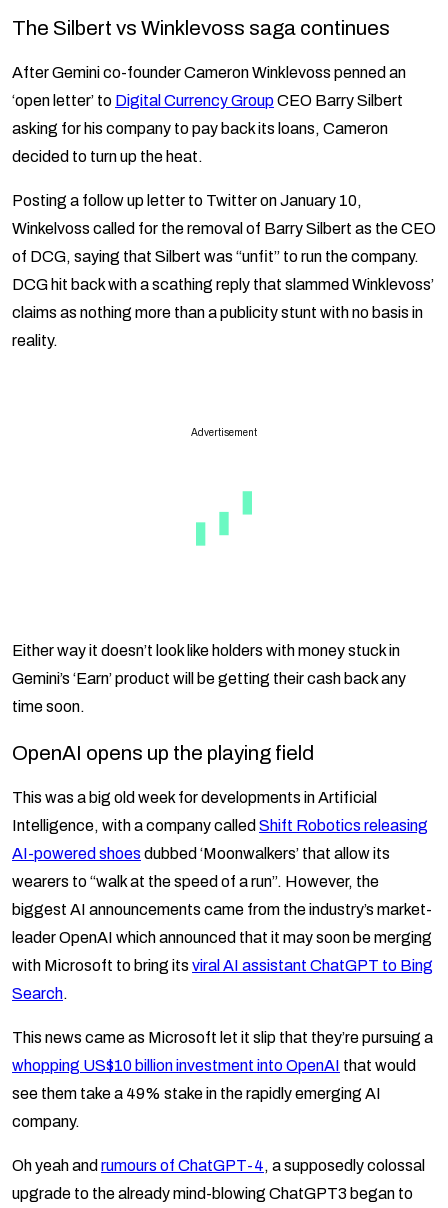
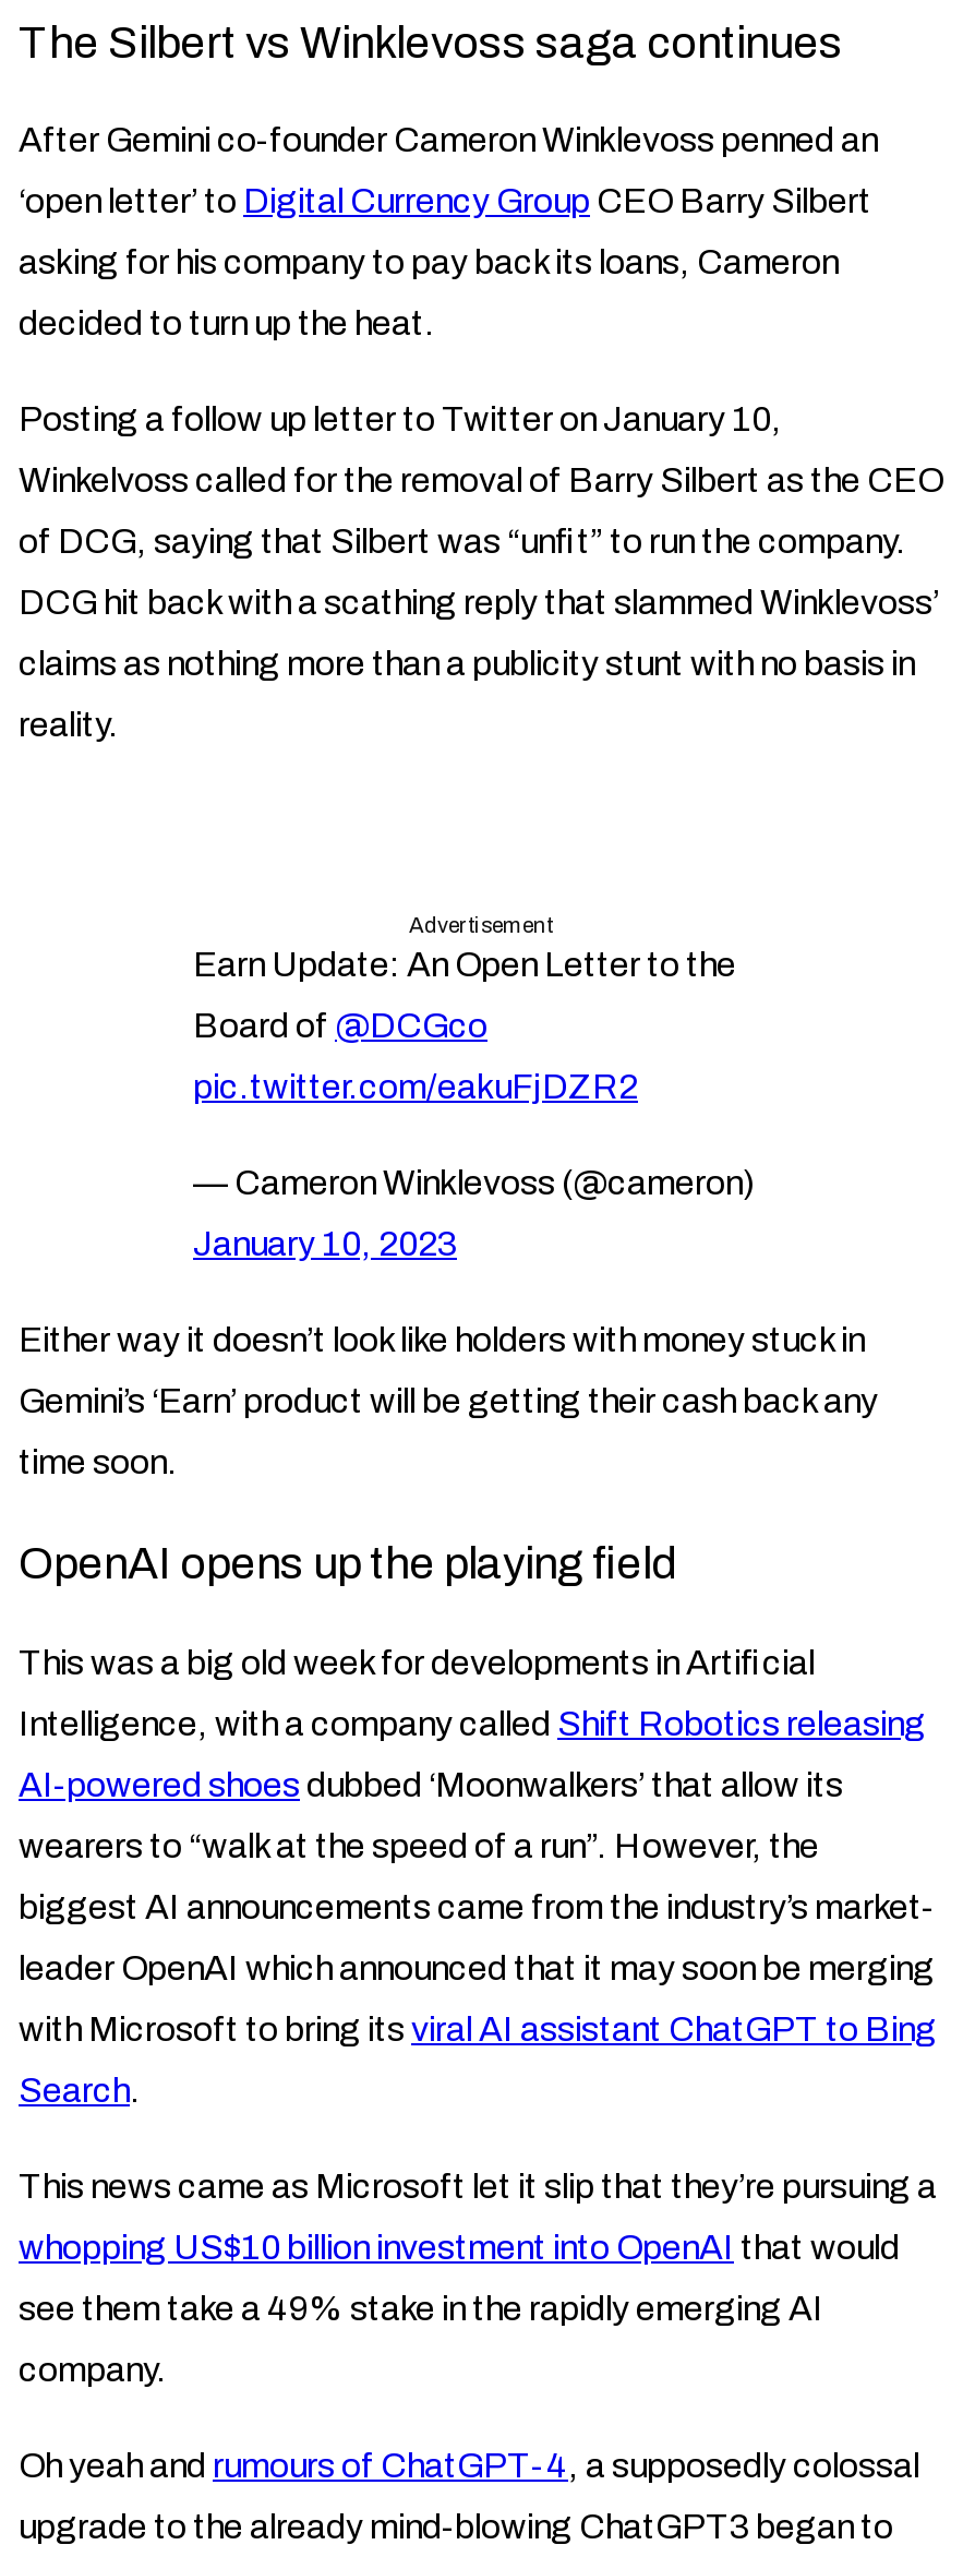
+ Earn Update: An Open Letter to the
+ Board of @DCGco
+ pic.twitter.com/eakuFjDZR2
+ — Cameron Winklevoss (@cameron)
+ January 10, 2023
